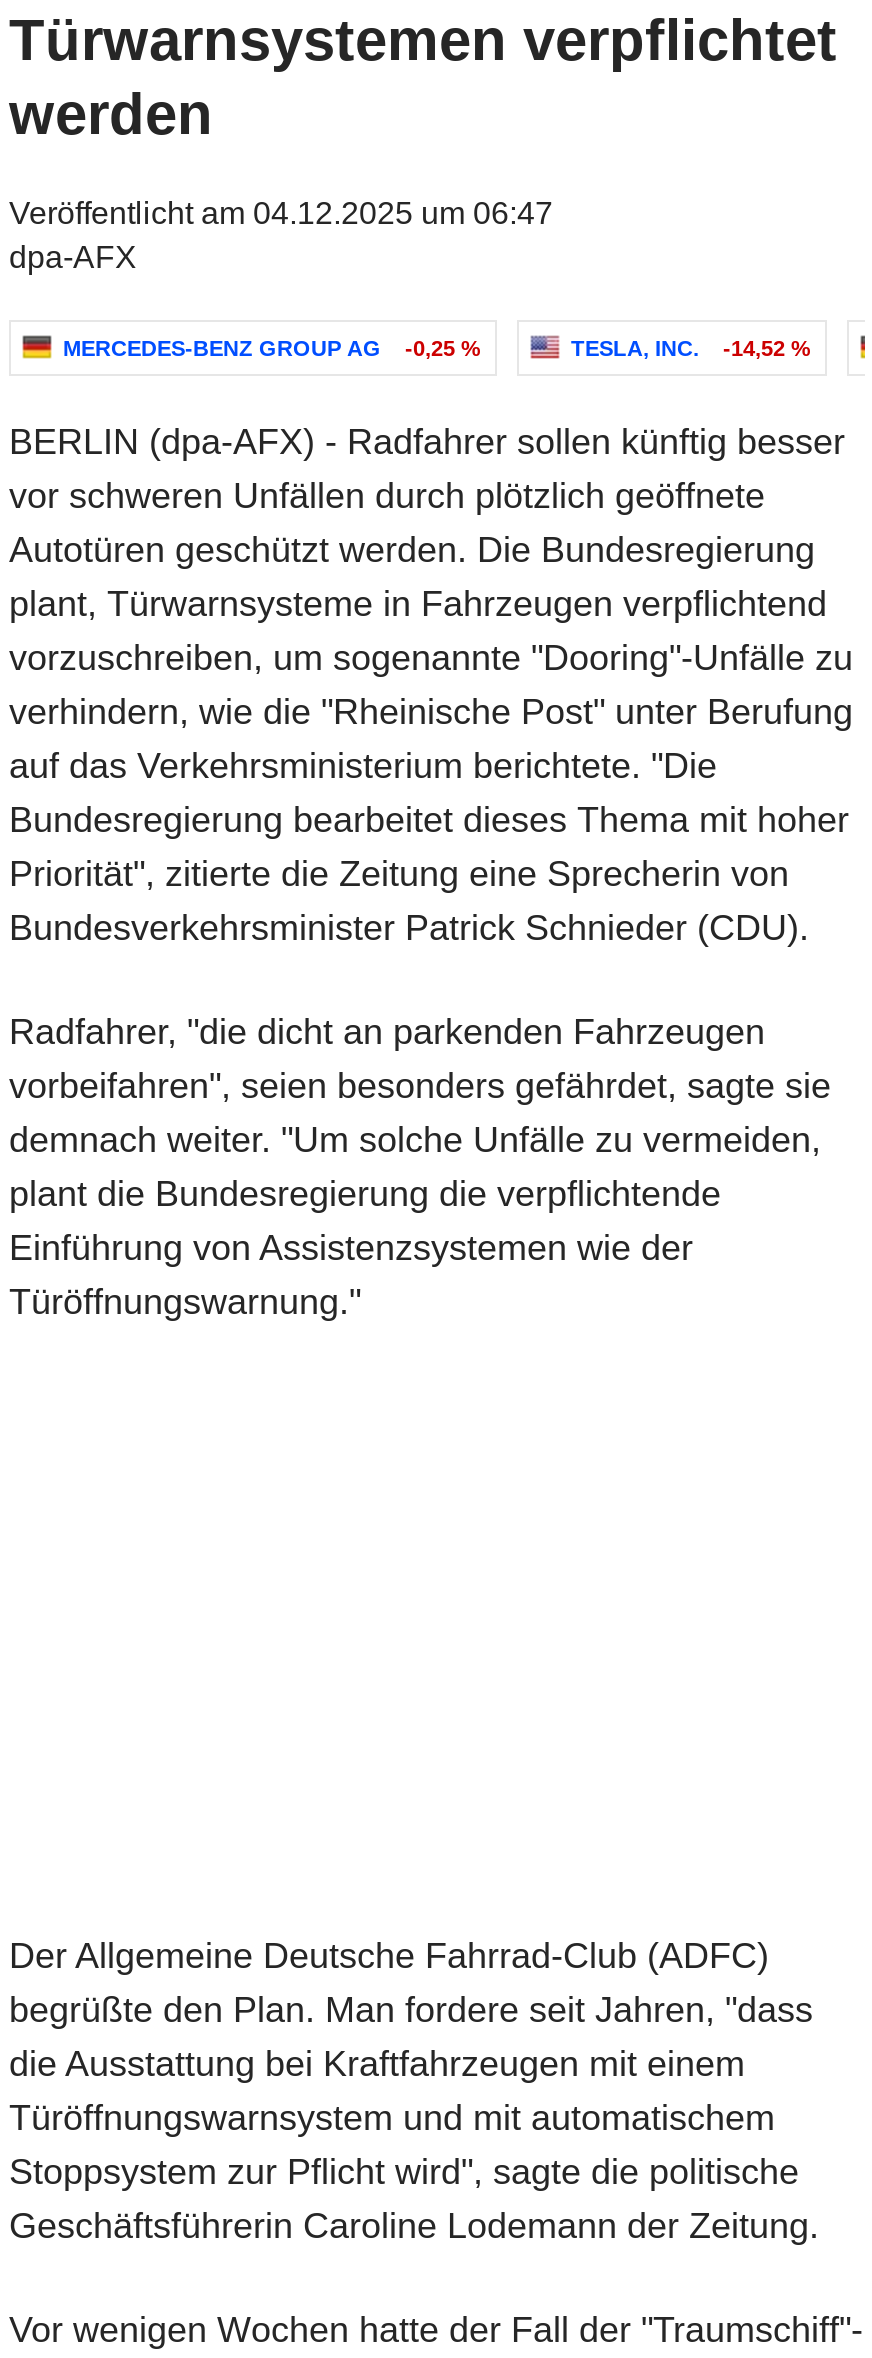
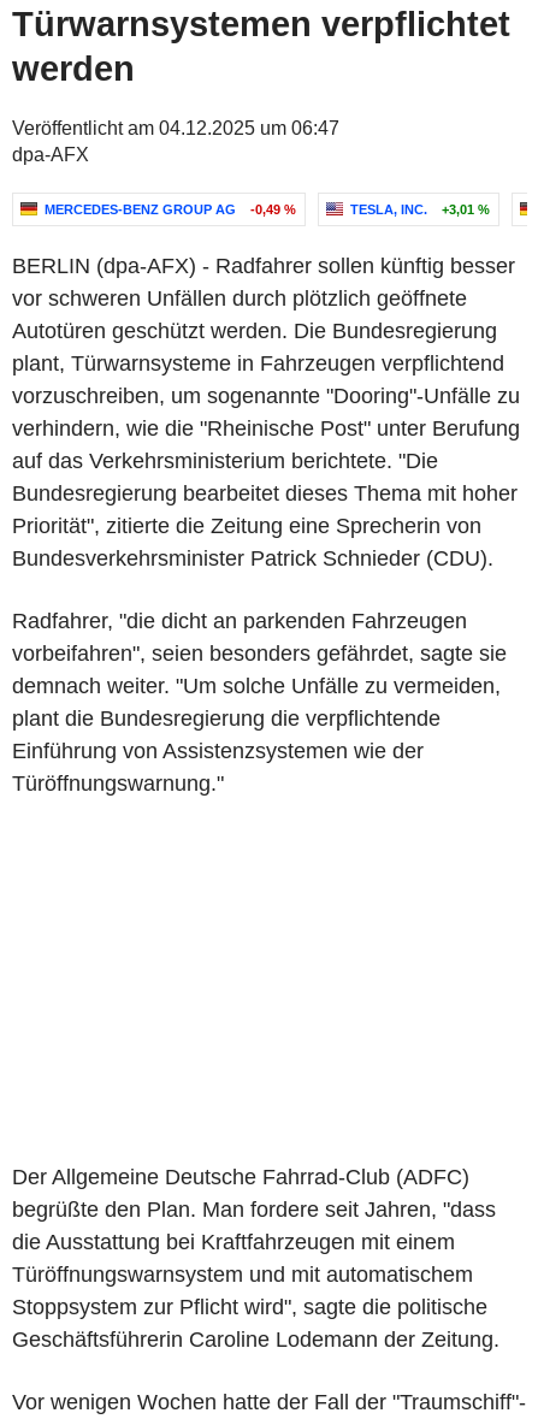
- MERCEDES-BENZ GROUP AG -0,25 %
+ MERCEDES-BENZ GROUP AG -0,49 %

- TESLA, INC. -14,52 %
+ TESLA, INC. +3,01 %
